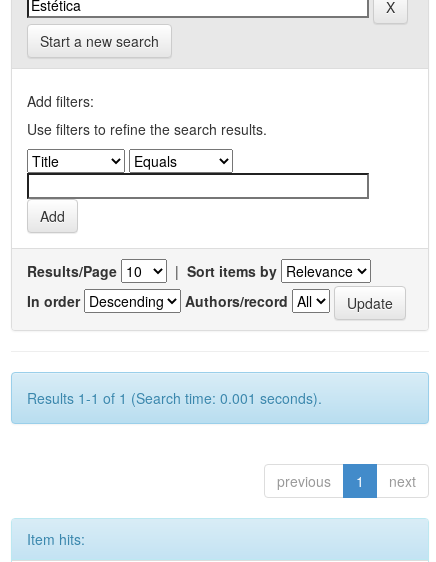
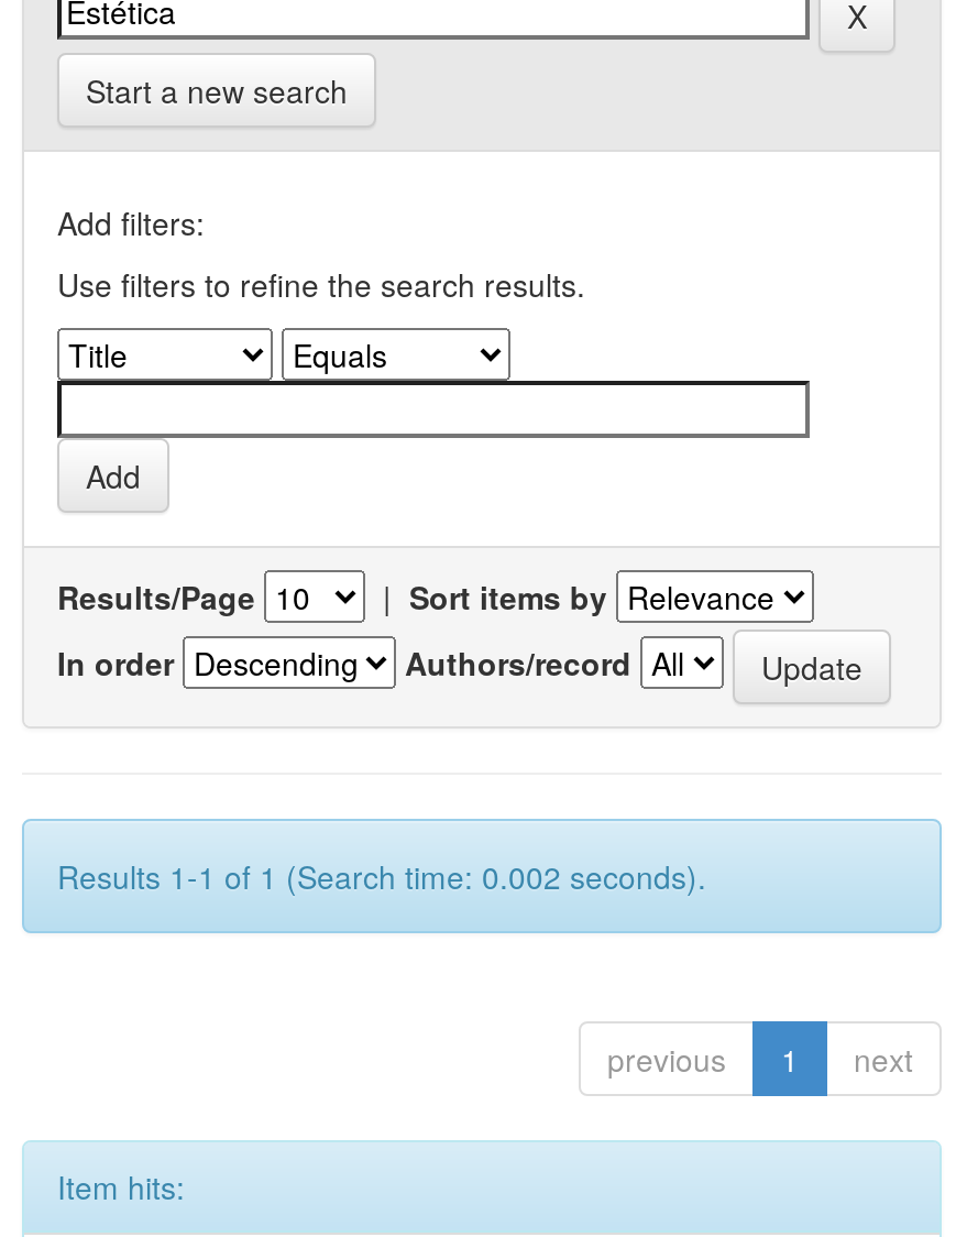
- Results 1-1 of 1 (Search time: 0.001 seconds).
+ Results 1-1 of 1 (Search time: 0.002 seconds).
